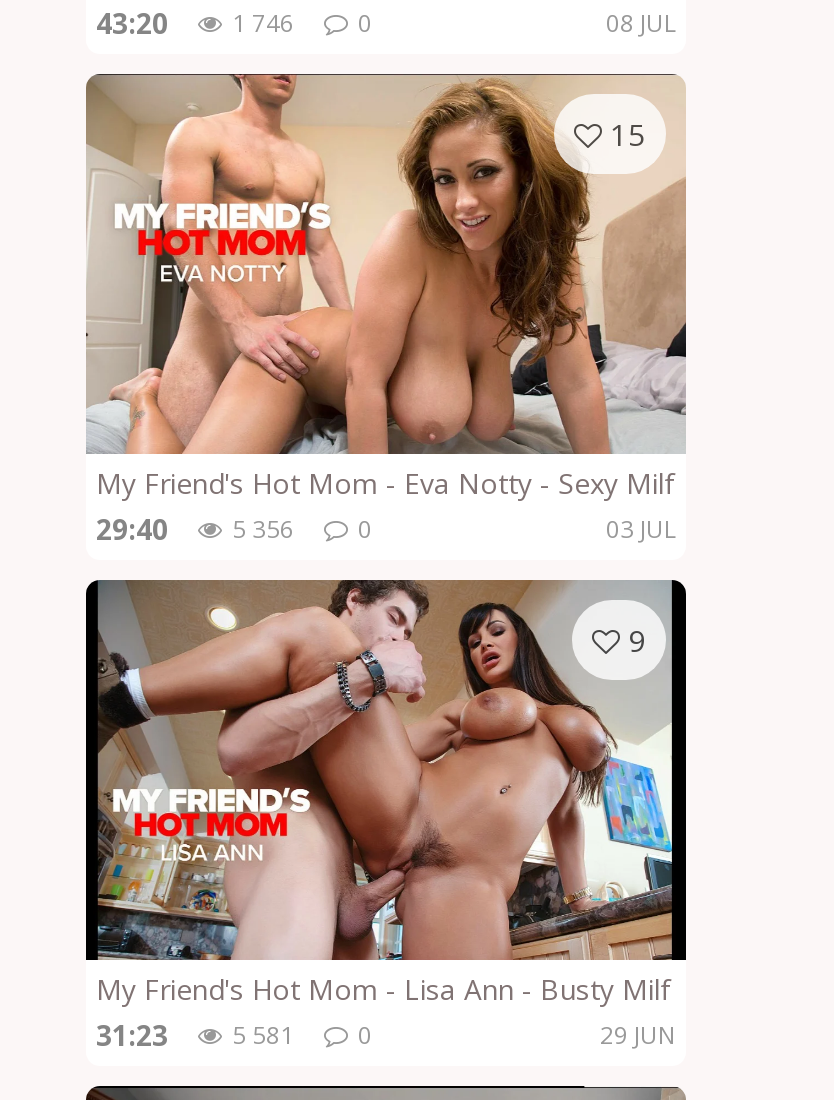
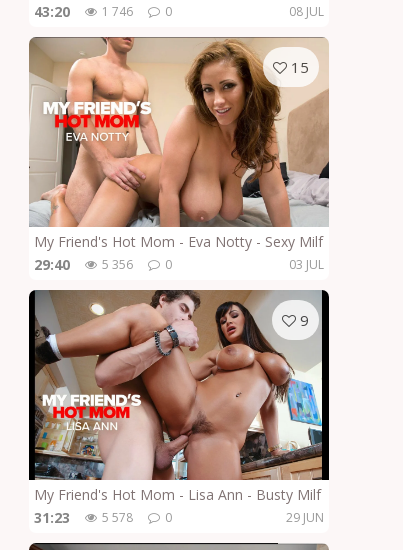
- 31:23 5 581 0
+ 31:23 5 578 0
